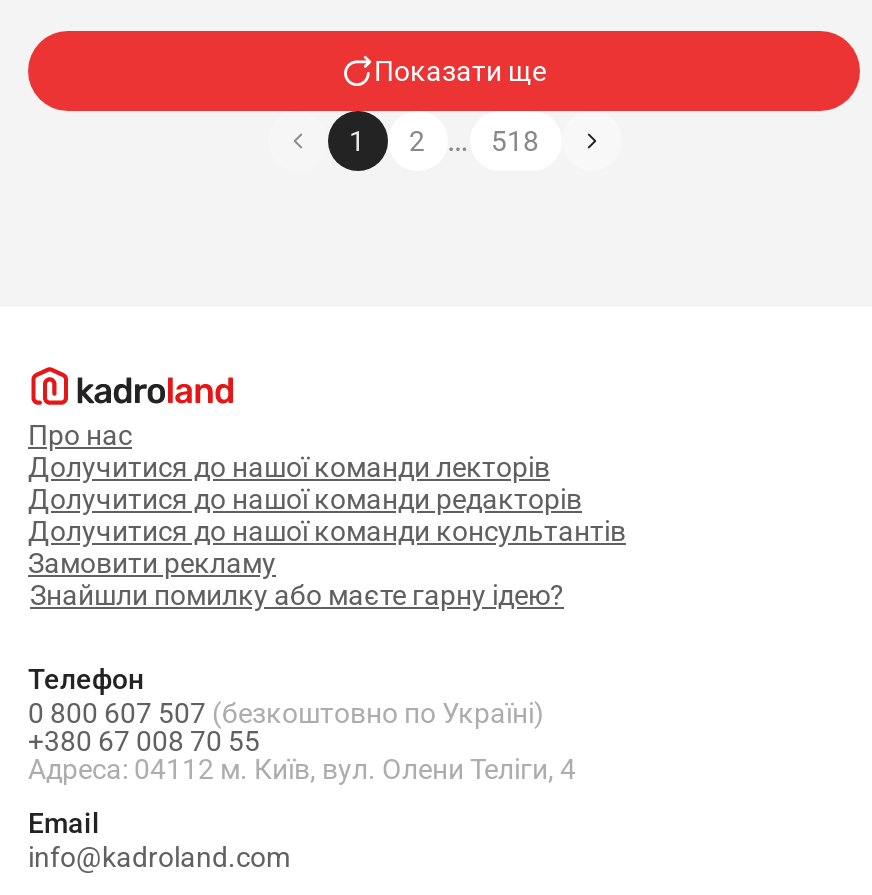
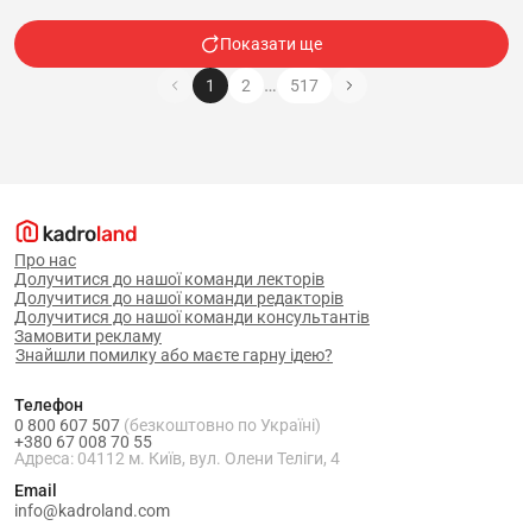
- 518
+ 517
